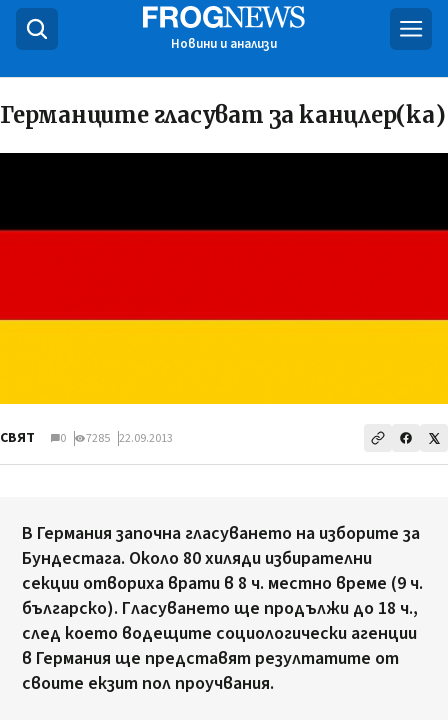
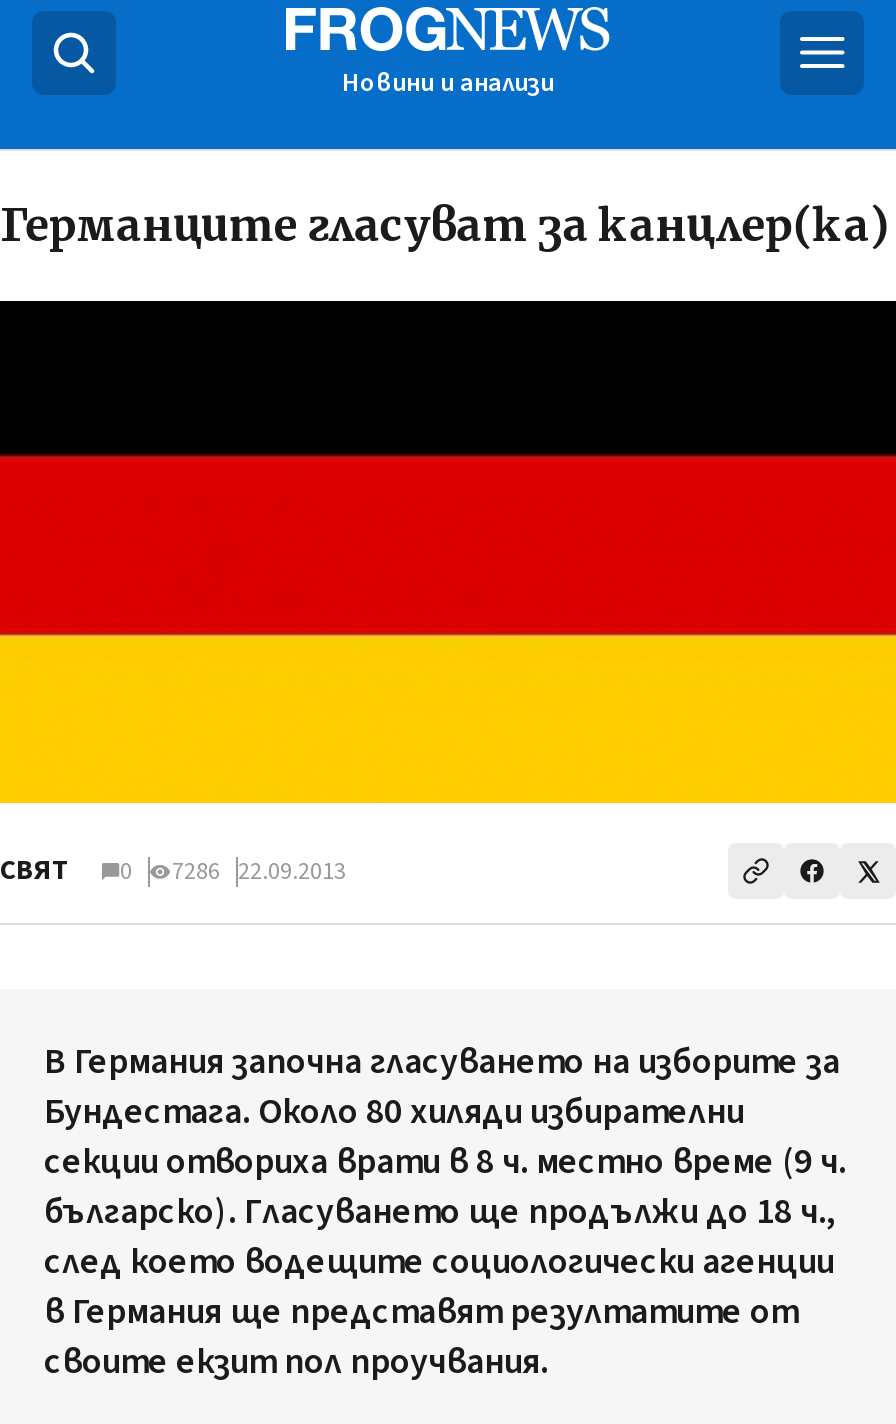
- СВЯТ 0 7285 22.09.2013
+ СВЯТ 0 7286 22.09.2013
